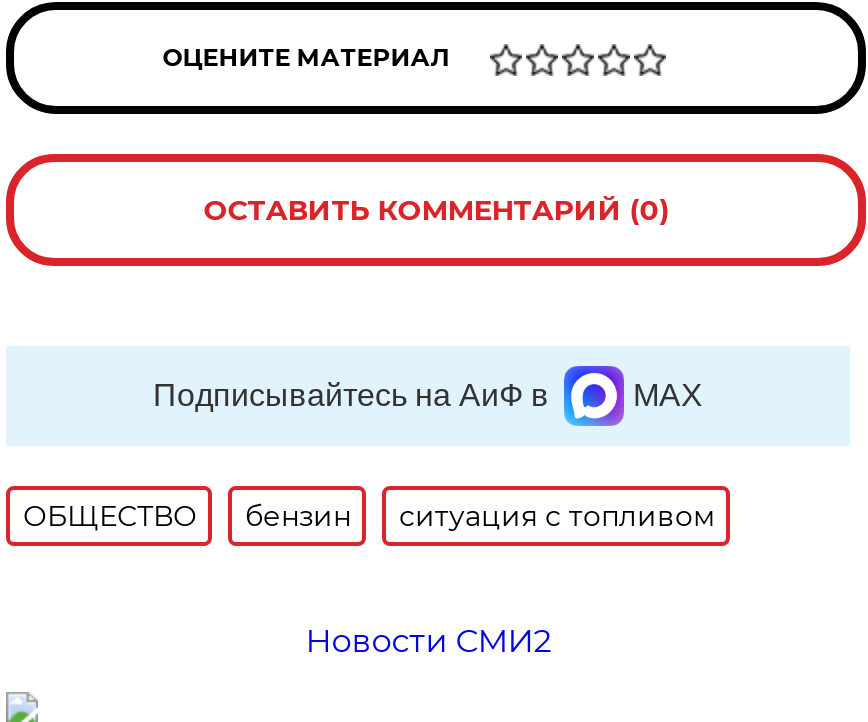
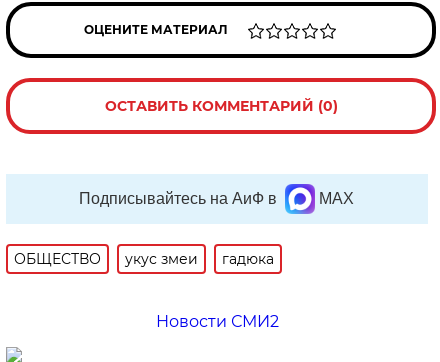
- бензин
- ситуация с топливом
+ укус змеи
+ гадюка
